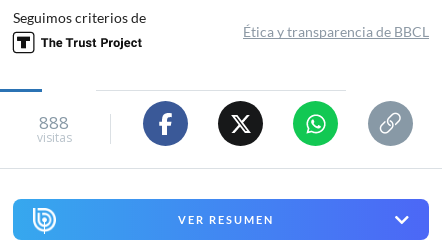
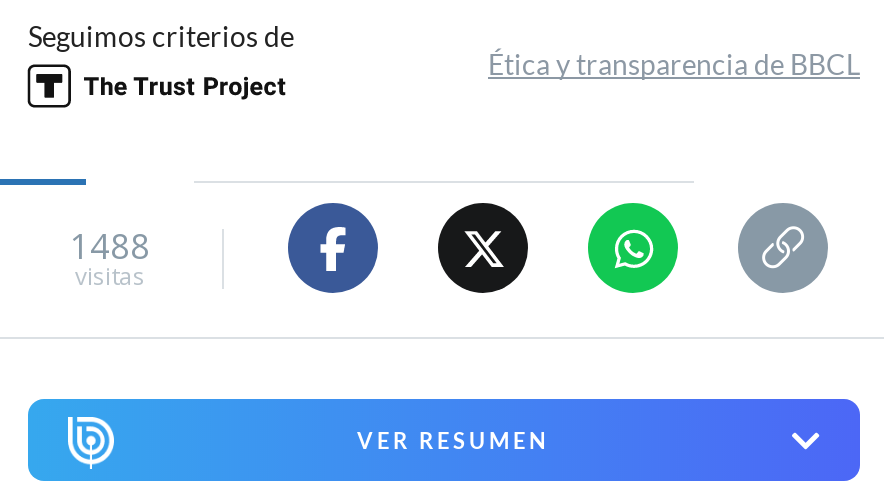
- 888
+ 1488
